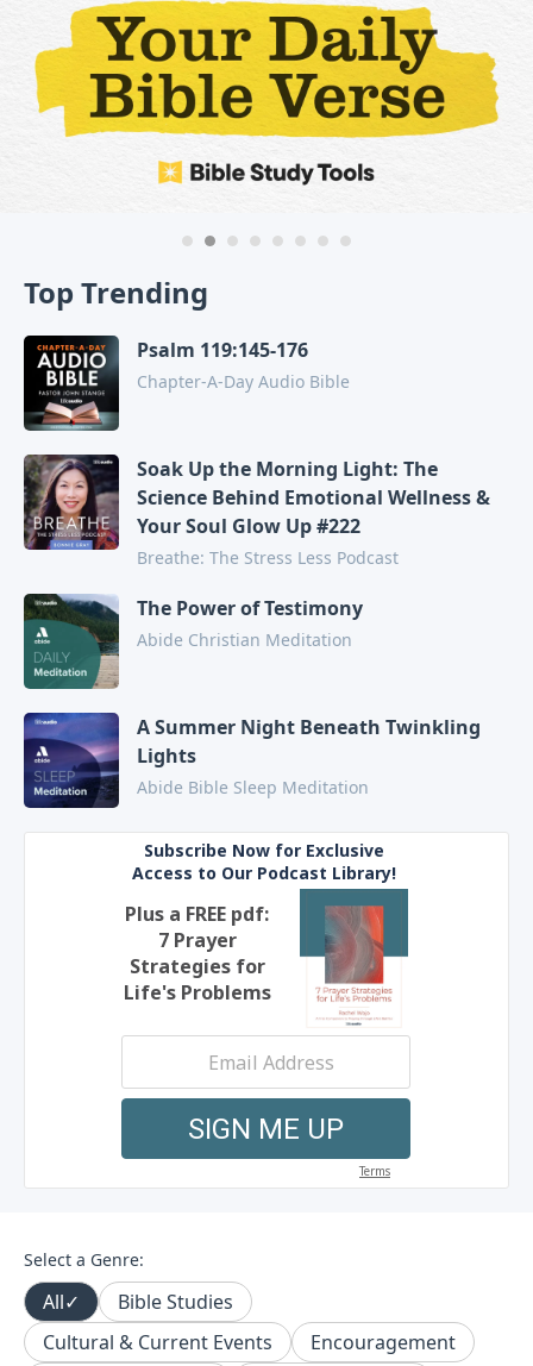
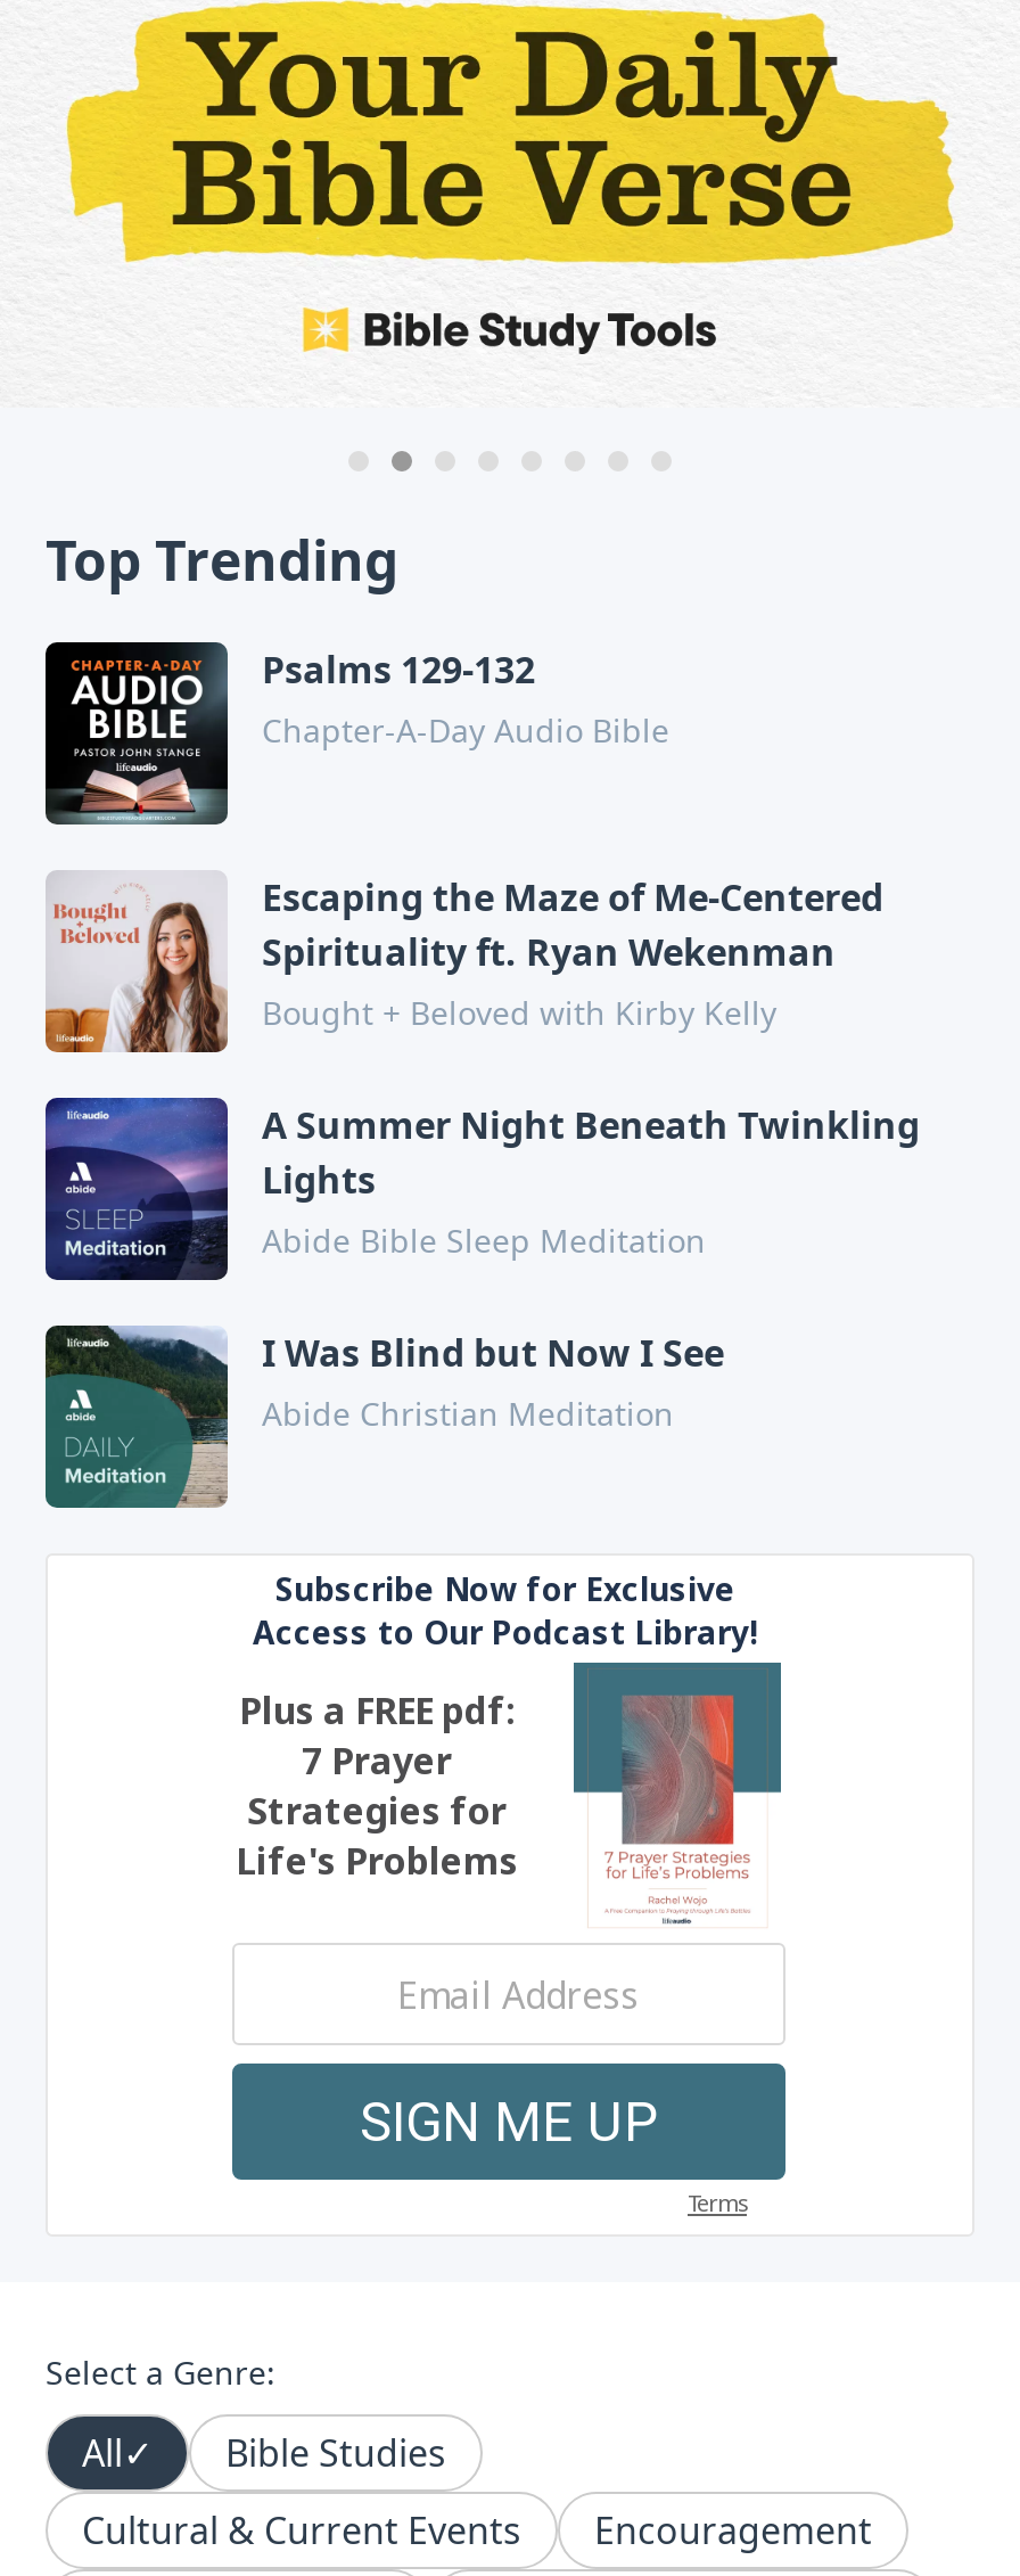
- Psalm 119:145-176
+ Psalms 129-132

- [image]
- Soak Up the Morning Light: The
- Science Behind Emotional Wellness &
- Your Soul Glow Up #222
- Breathe: The Stress Less Podcast
- The Power of Testimony
+ [image]
+ Escaping the Maze of Me-Centered
+ Spirituality ft. Ryan Wekenman
+ Bought + Beloved with Kirby Kelly

moved down: [image] | Abide Christian Meditation

moved up: [image] | A Summer Night Beneath Twinkling | Lights | Abide Bible Sleep Meditation

+ I Was Blind but Now I See
